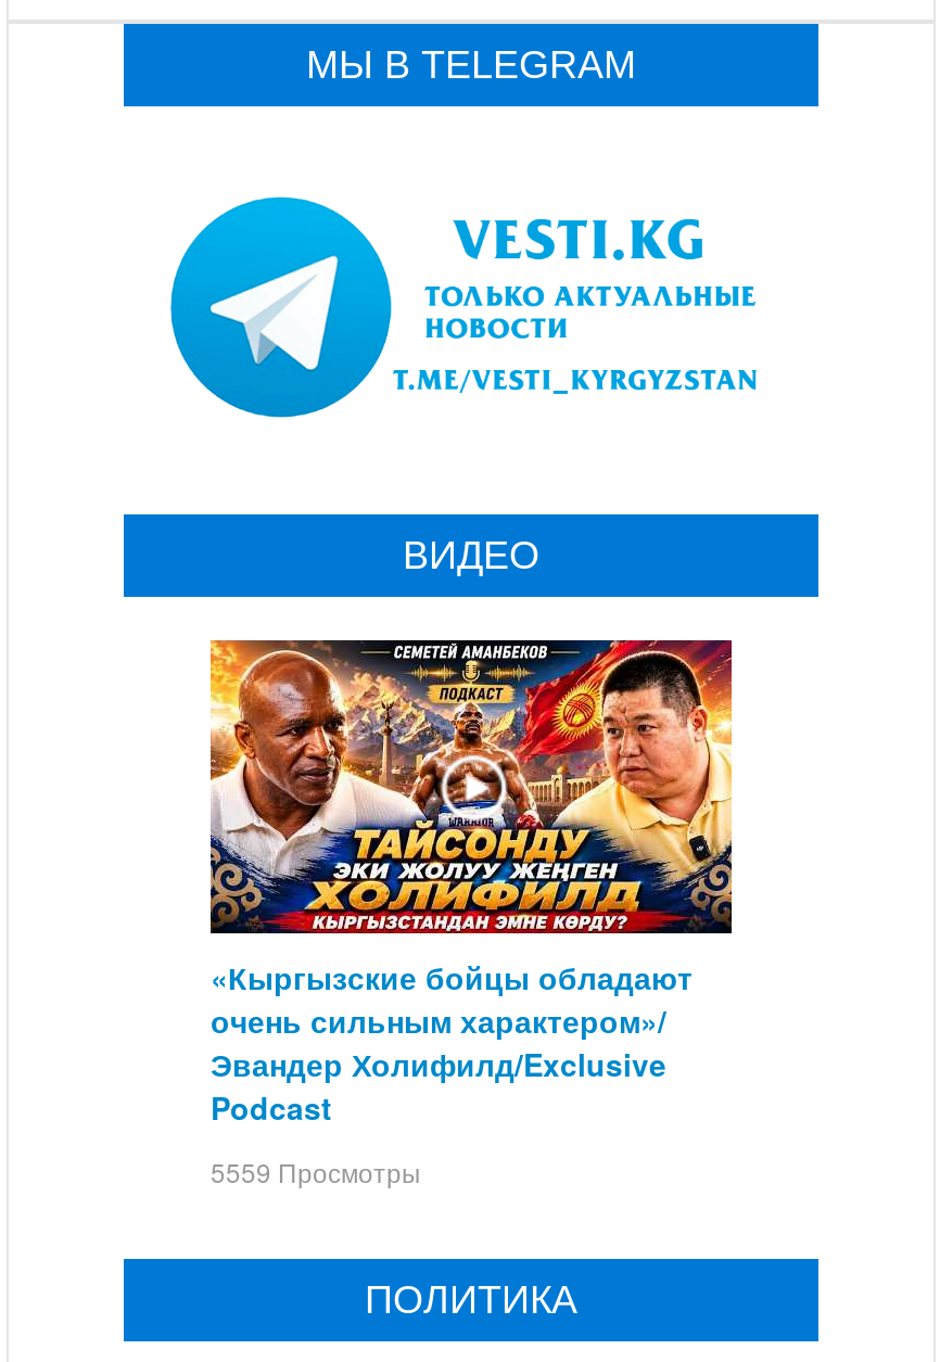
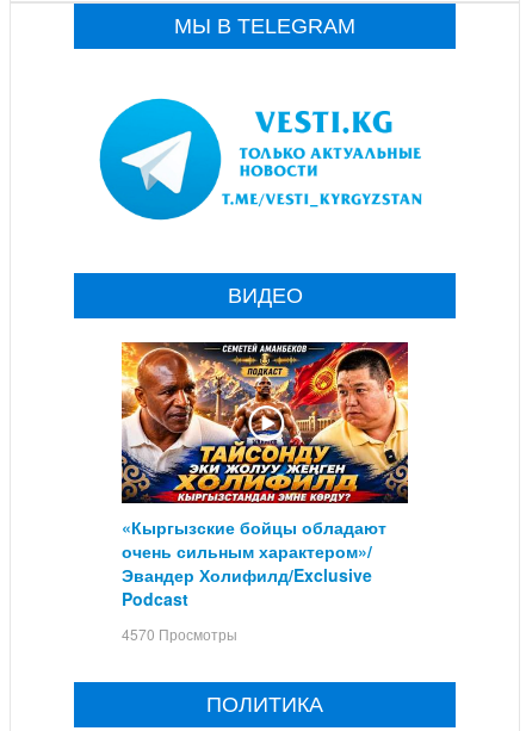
- 5559 Просмотры
+ 4570 Просмотры
